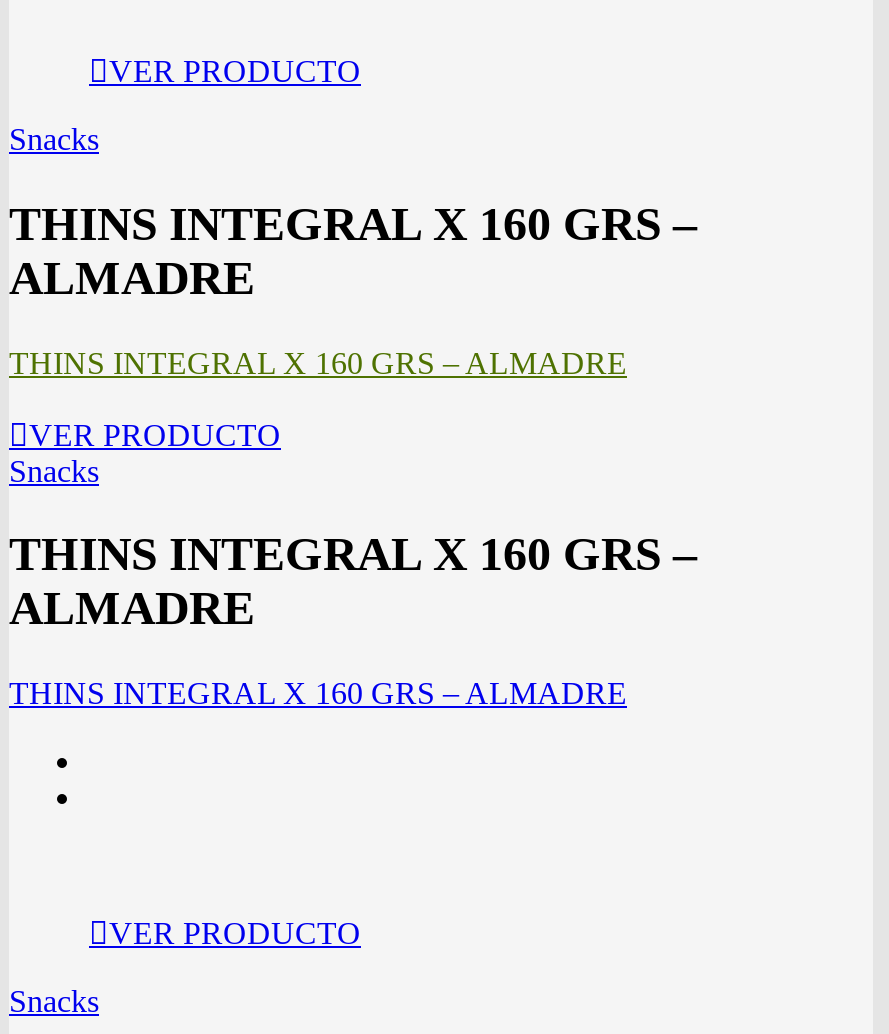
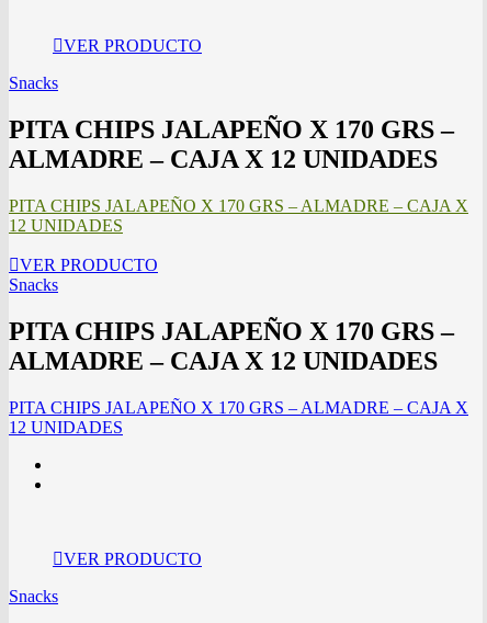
- THINS INTEGRAL X 160 GRS –
- ALMADRE
+ PITA CHIPS JALAPEÑO X 170 GRS –
+ ALMADRE – CAJA X 12 UNIDADES

- THINS INTEGRAL X 160 GRS – ALMADRE
+ PITA CHIPS JALAPEÑO X 170 GRS – ALMADRE – CAJA X
+ 12 UNIDADES

- THINS INTEGRAL X 160 GRS –
- ALMADRE
+ PITA CHIPS JALAPEÑO X 170 GRS –
+ ALMADRE – CAJA X 12 UNIDADES

- THINS INTEGRAL X 160 GRS – ALMADRE
+ PITA CHIPS JALAPEÑO X 170 GRS – ALMADRE – CAJA X
+ 12 UNIDADES
